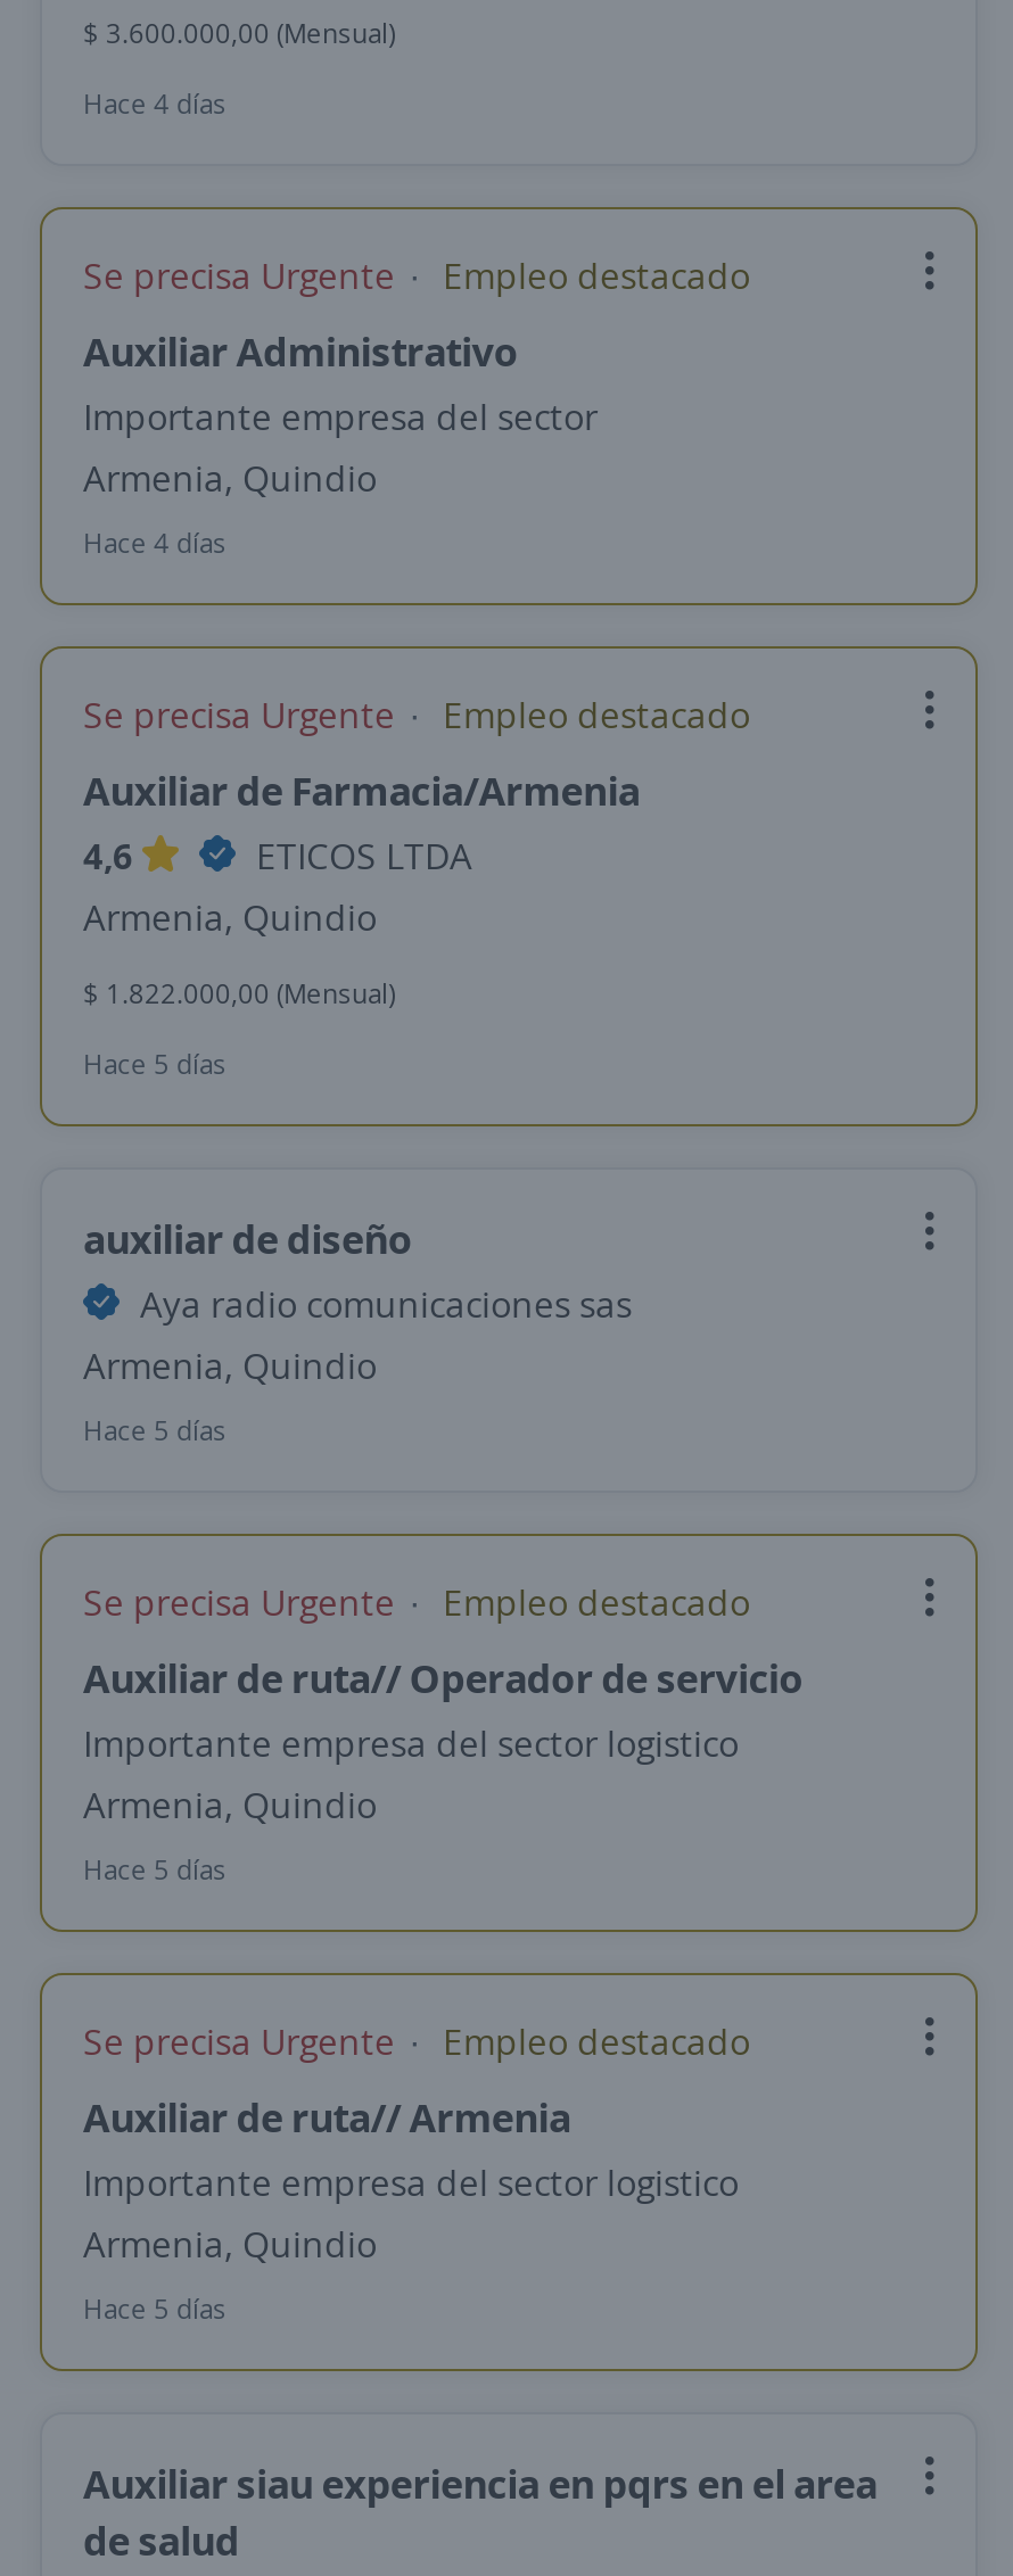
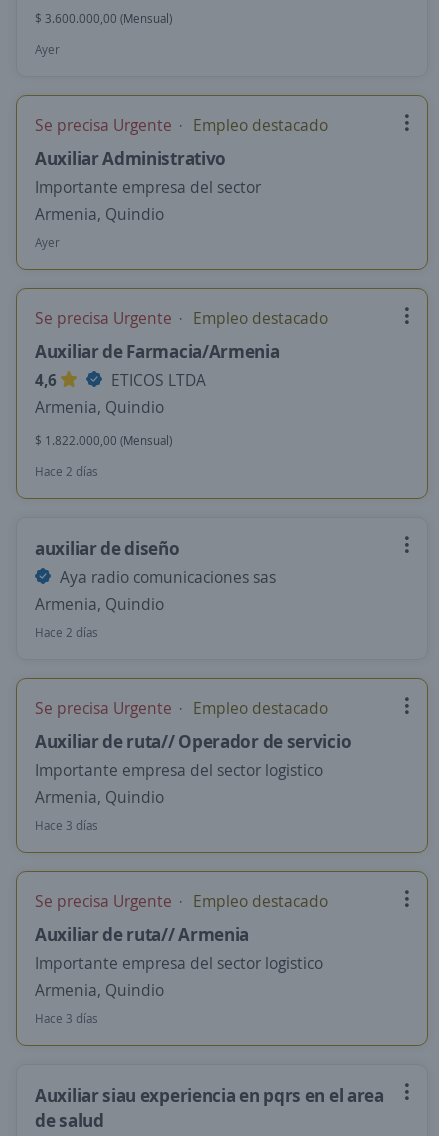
- Hace 4 días
+ Ayer

- Hace 4 días
+ Ayer

- Hace 5 días
+ Hace 2 días

- Hace 5 días
+ Hace 2 días

- Hace 5 días
+ Hace 3 días

- Hace 5 días
+ Hace 3 días
